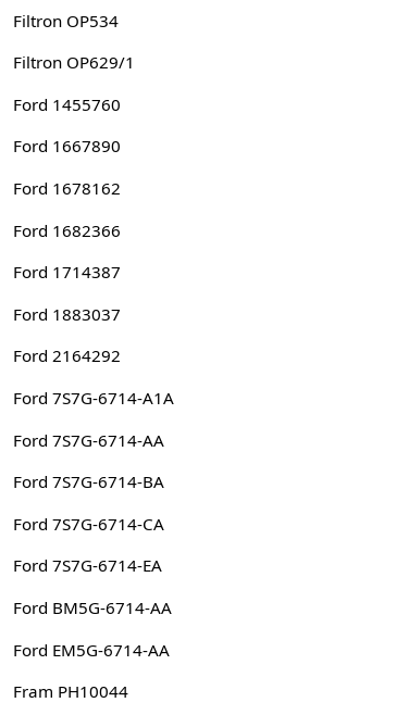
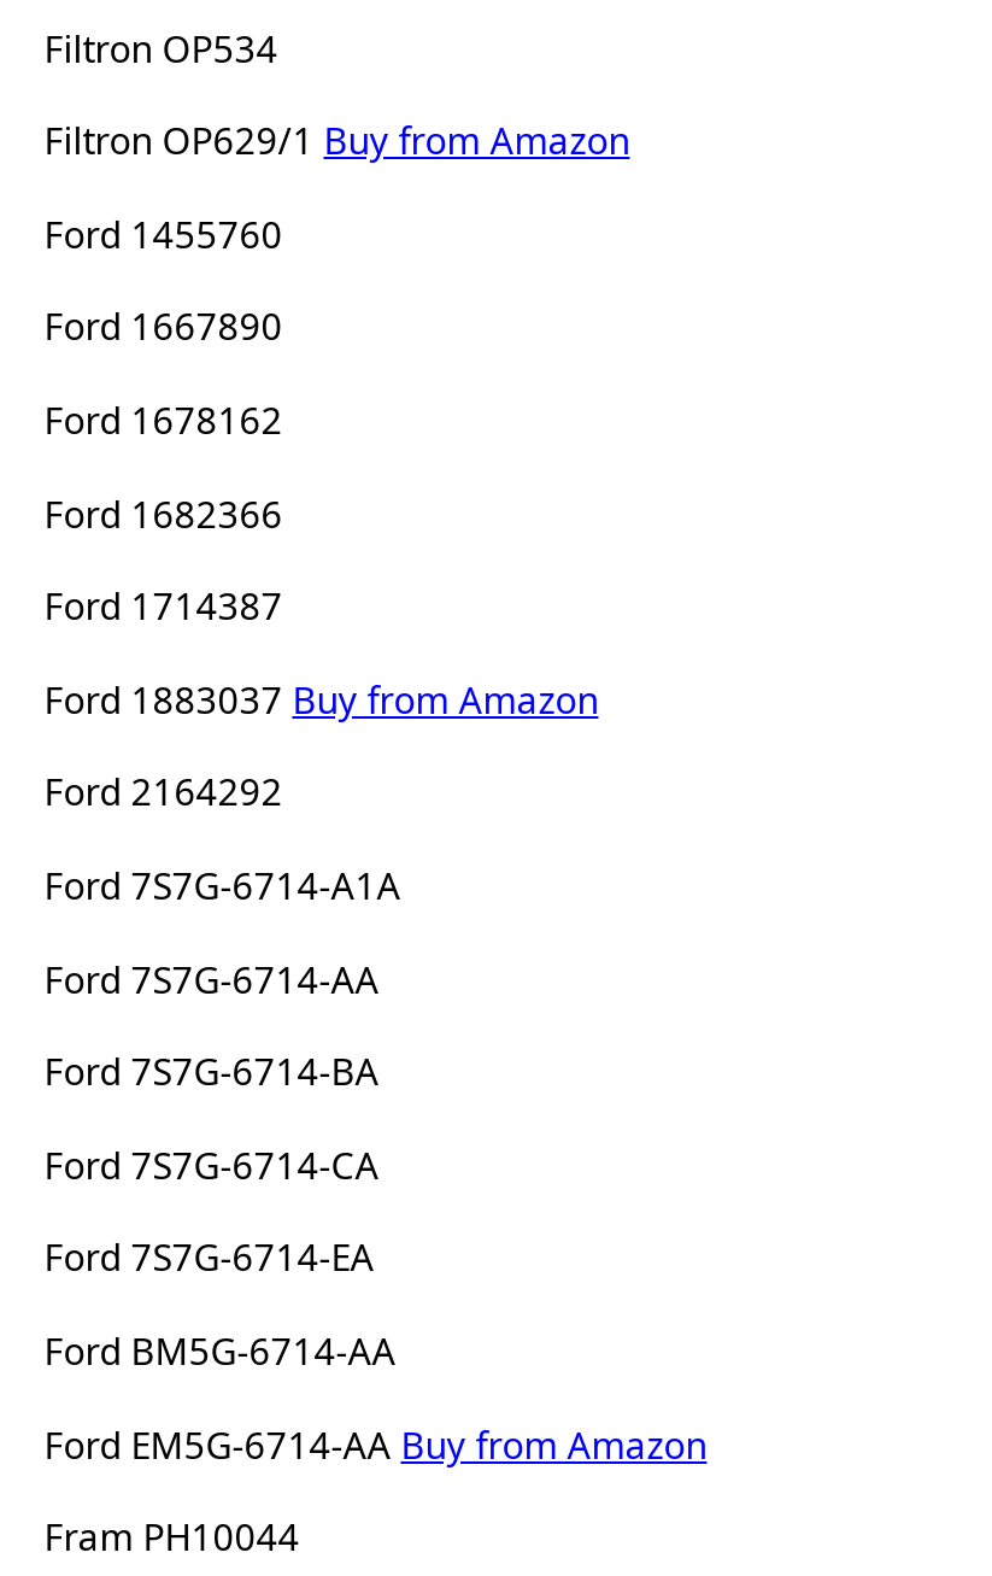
- Filtron OP629/1
+ Filtron OP629/1 Buy from Amazon

- Ford 1883037
+ Ford 1883037 Buy from Amazon

- Ford EM5G-6714-AA
+ Ford EM5G-6714-AA Buy from Amazon
